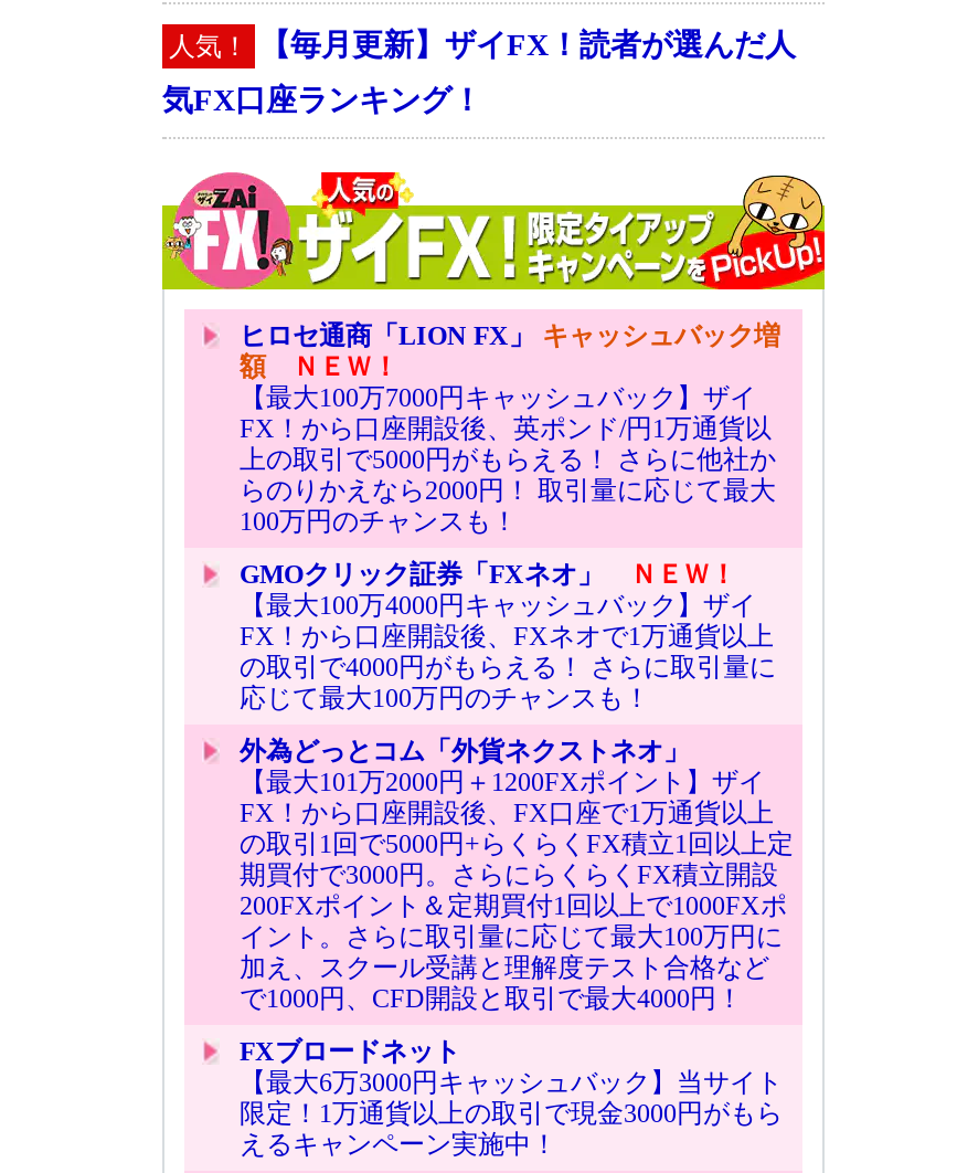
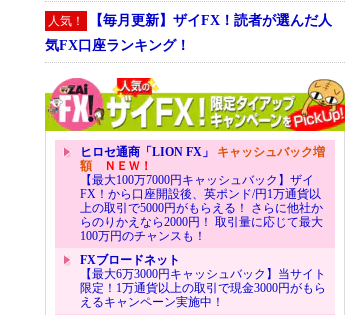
- GMOクリック証券「FXネオ」ＮＥＷ！
- 【最大100万4000円キャッシュバック】ザイ
- FX！から口座開設後、FXネオで1万通貨以上
- の取引で4000円がもらえる！ さらに取引量に
- 応じて最大100万円のチャンスも！
- 外為どっとコム「外貨ネクストネオ」
- 【最大101万2000円＋1200FXポイント】ザイ
- FX！から口座開設後、FX口座で1万通貨以上
- の取引1回で5000円+らくらくFX積立1回以上定
- 期買付で3000円。さらにらくらくFX積立開設
- 200FXポイント＆定期買付1回以上で1000FXポ
- イント。さらに取引量に応じて最大100万円に
- 加え、スクール受講と理解度テスト合格など
- で1000円、CFD開設と取引で最大4000円！
